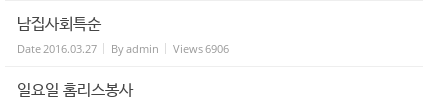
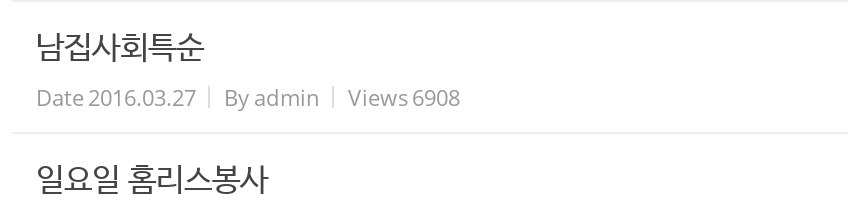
- Date 2016.03.27 By admin Views 6906
+ Date 2016.03.27 By admin Views 6908
